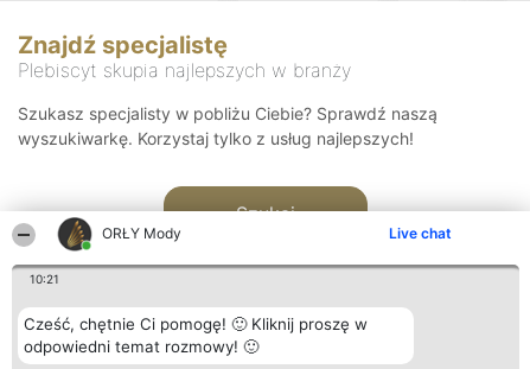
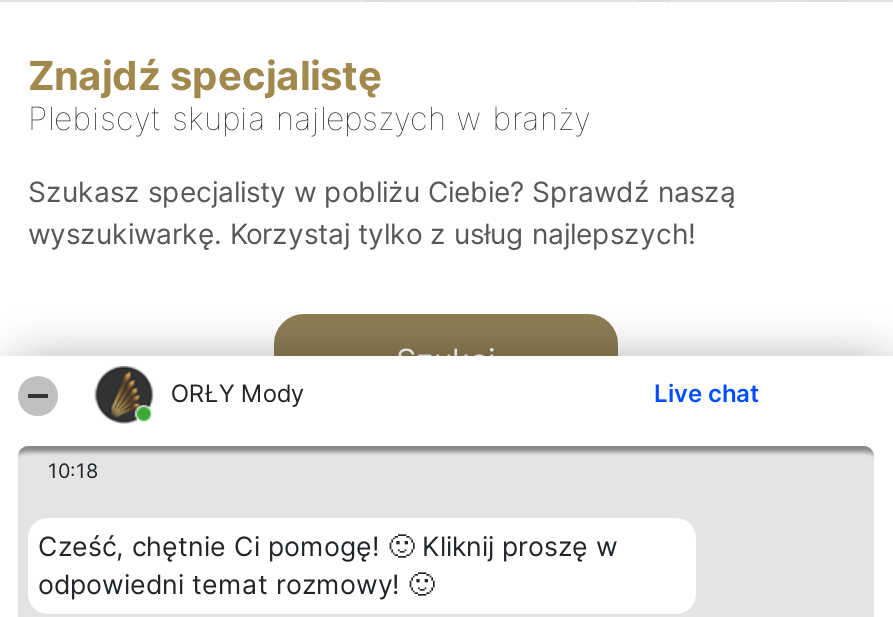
- 10:21
+ 10:18
